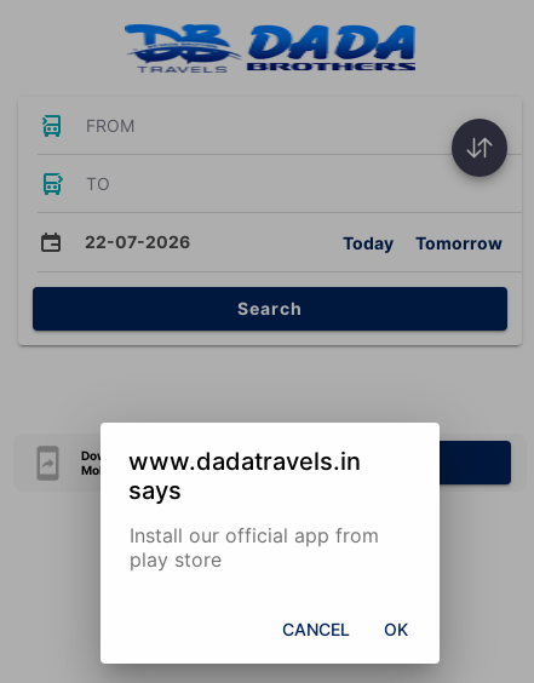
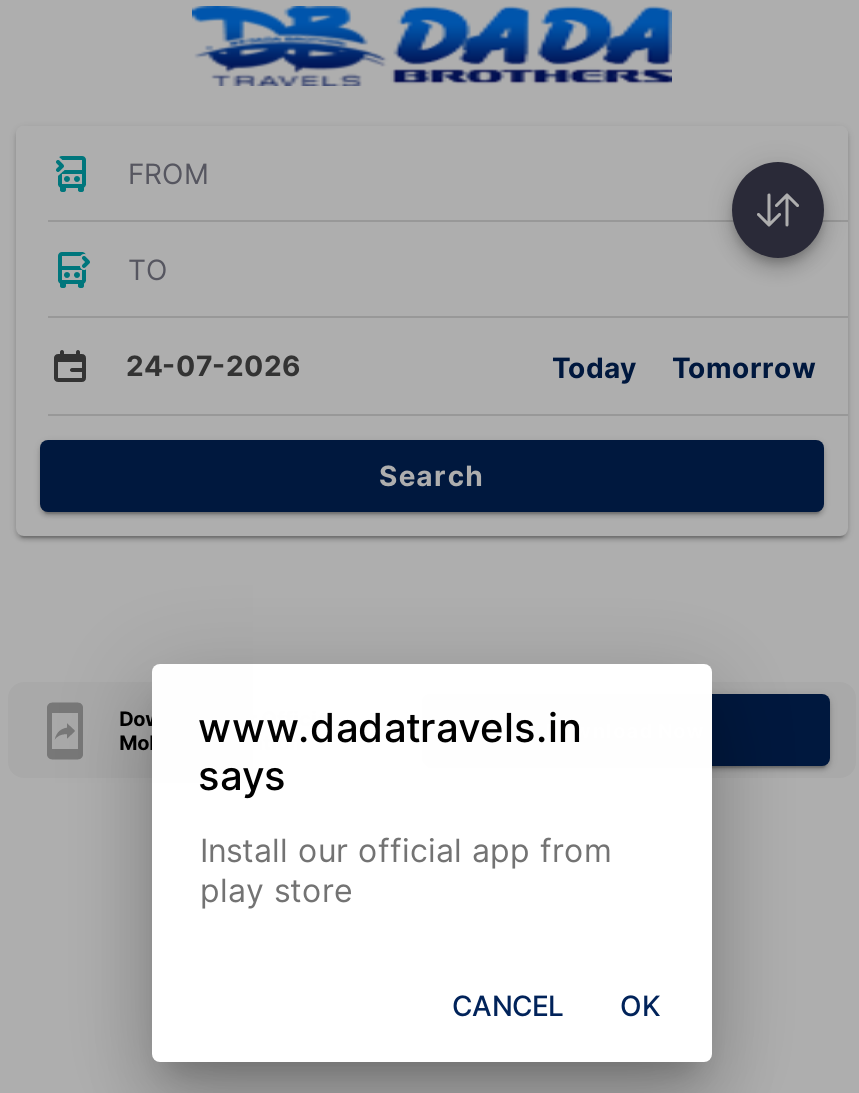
- 22-07-2026
+ 24-07-2026
